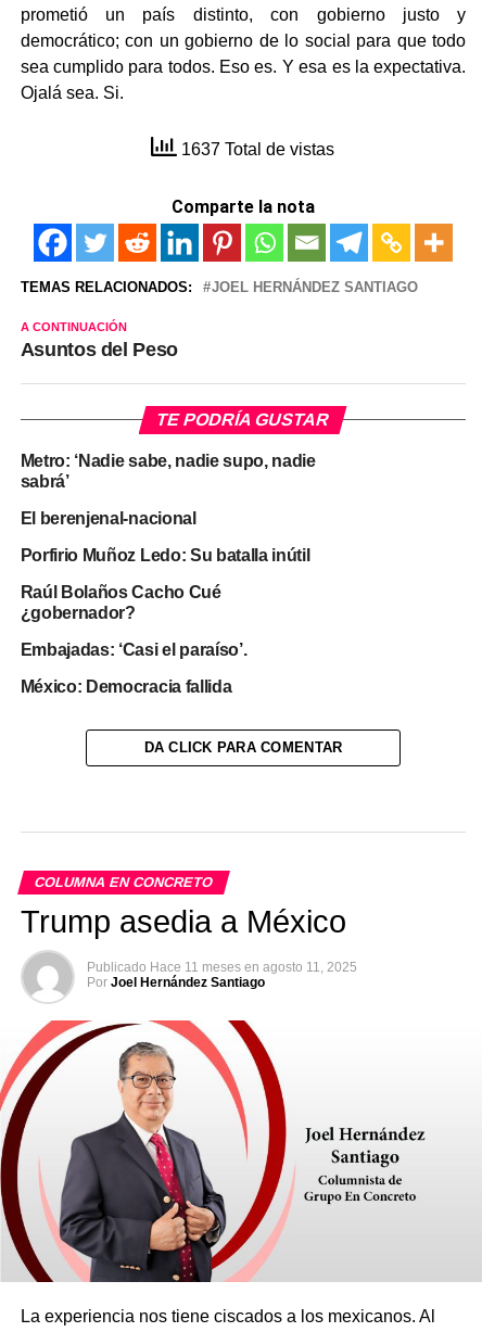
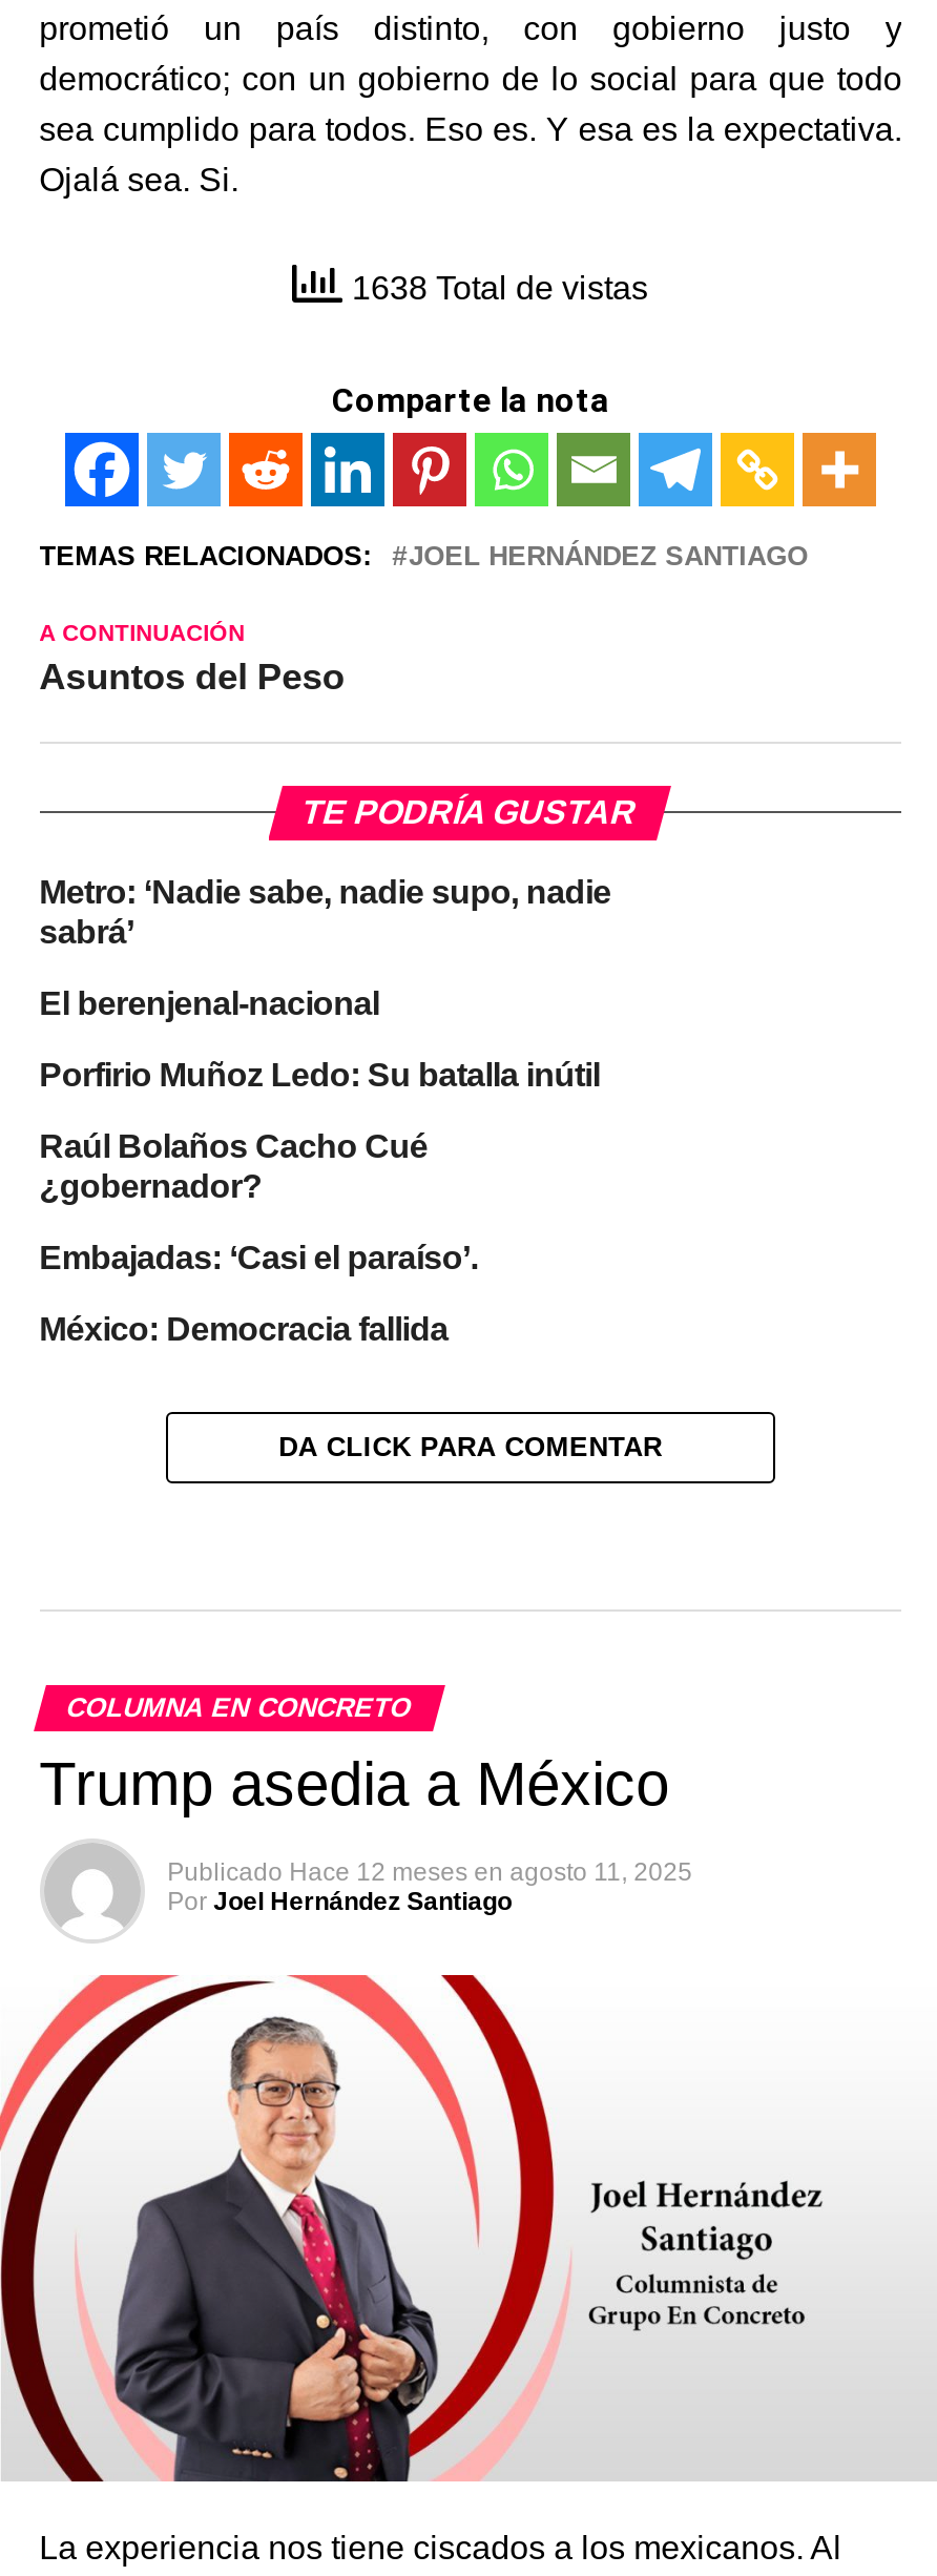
- 1637 Total de vistas
+ 1638 Total de vistas

- Publicado Hace 11 meses en agosto 11, 2025
+ Publicado Hace 12 meses en agosto 11, 2025
